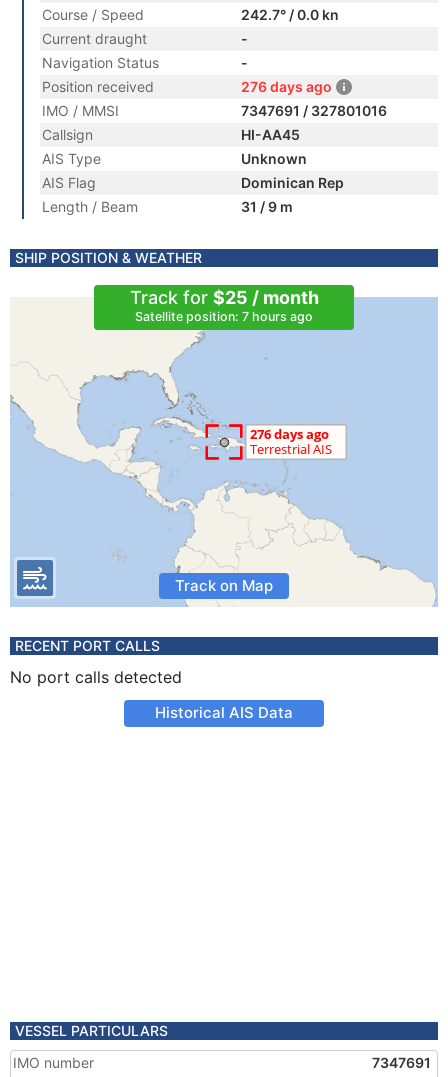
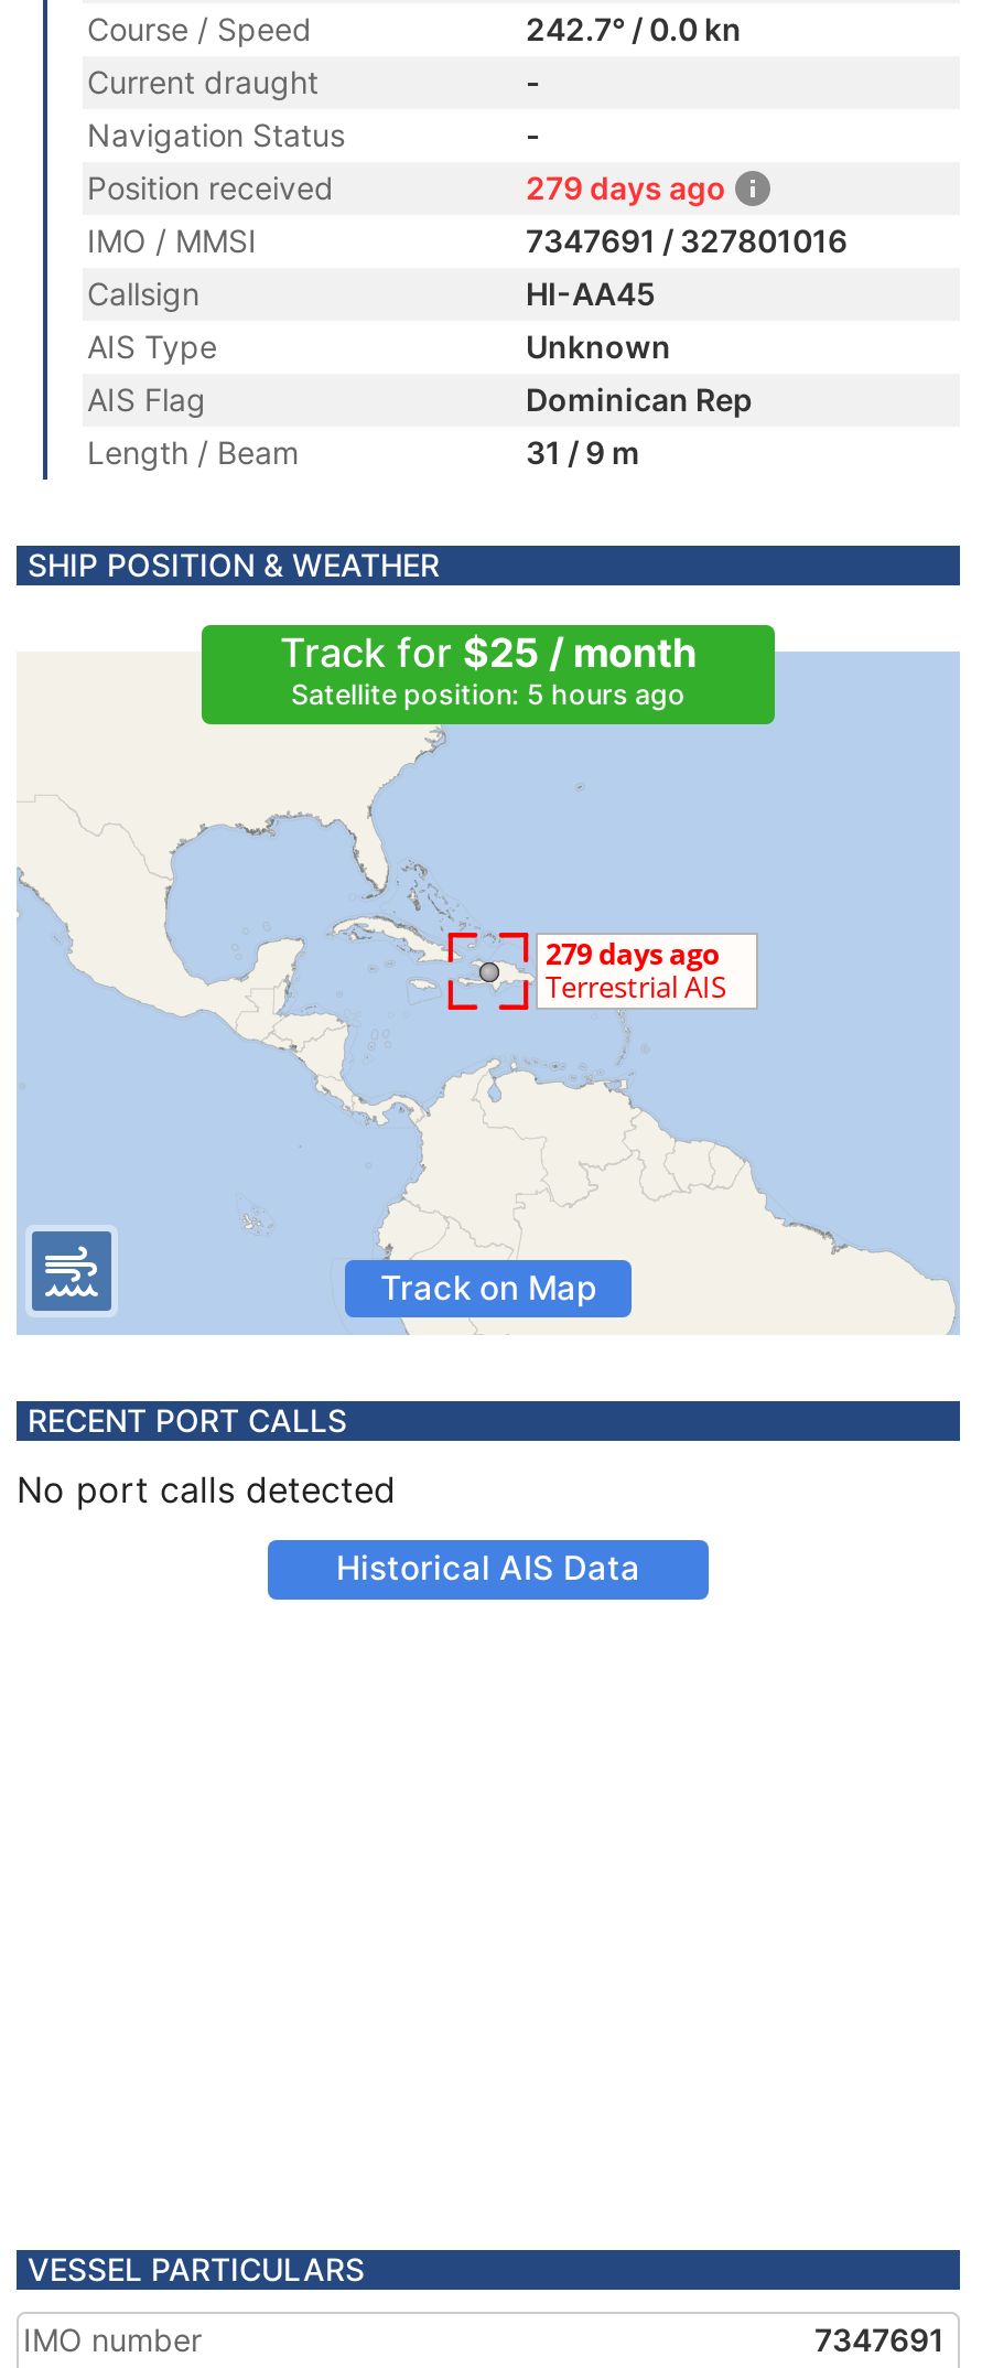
- 276 days ago
+ 279 days ago

- Satellite position: 7 hours ago
+ Satellite position: 5 hours ago
